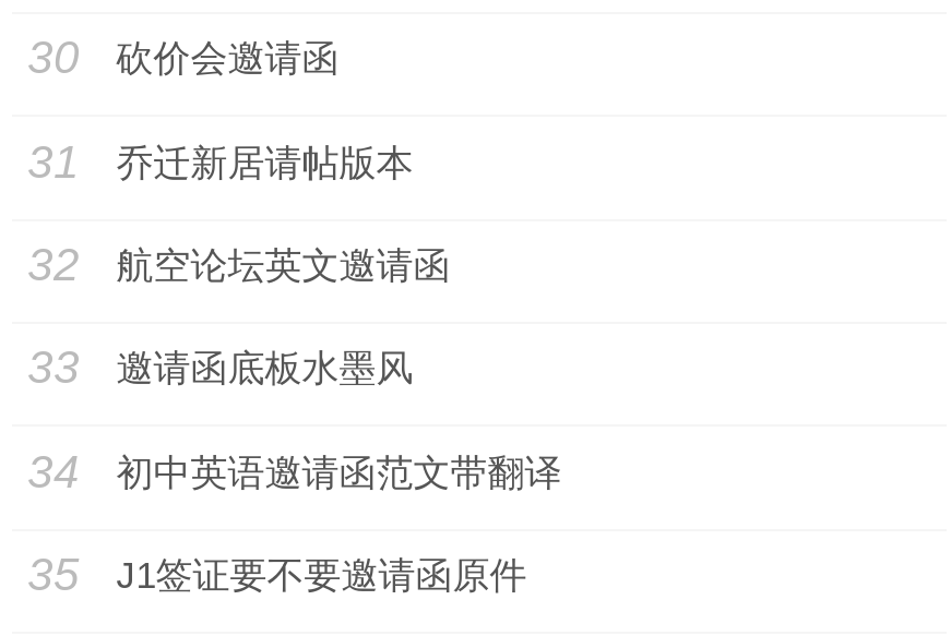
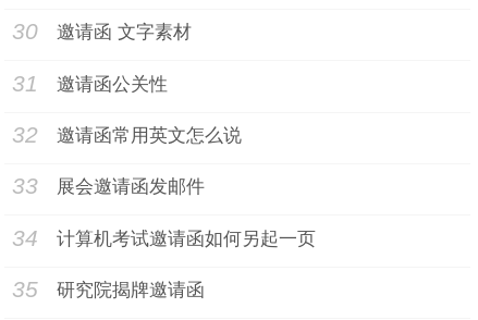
- 砍价会邀请函
+ 邀请函 文字素材

- 乔迁新居请帖版本
+ 邀请函公关性

- 航空论坛英文邀请函
+ 邀请函常用英文怎么说

- 邀请函底板水墨风
+ 展会邀请函发邮件

- 初中英语邀请函范文带翻译
+ 计算机考试邀请函如何另起一页

- J1签证要不要邀请函原件
+ 研究院揭牌邀请函
